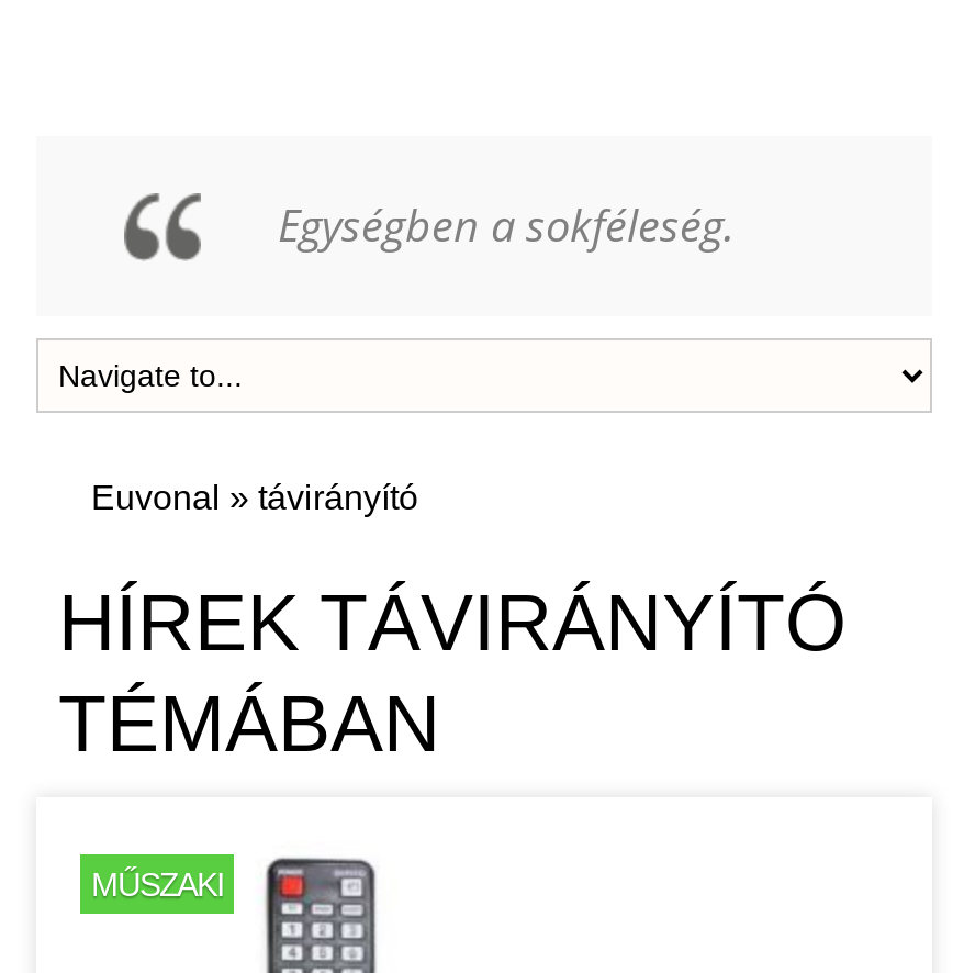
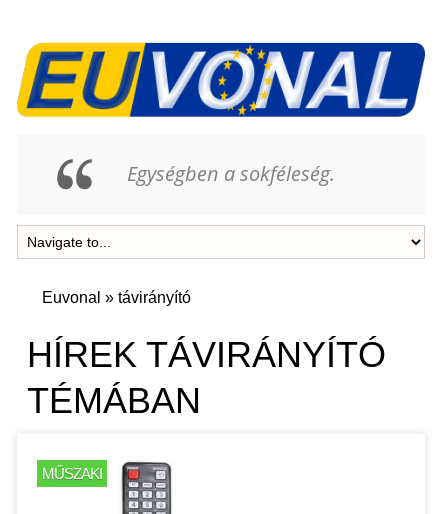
+ [image]
